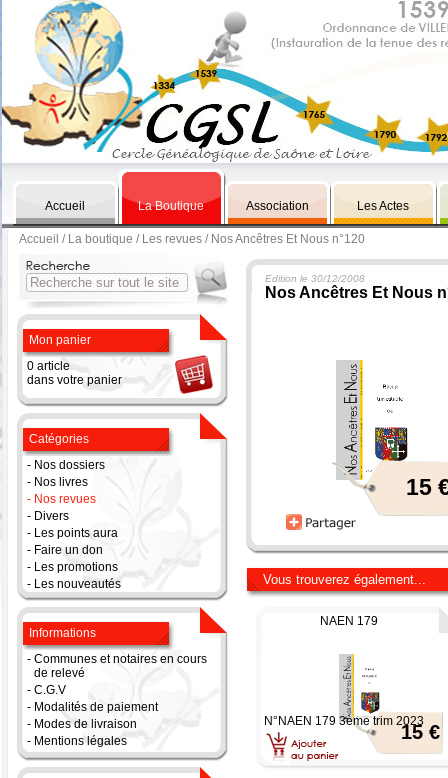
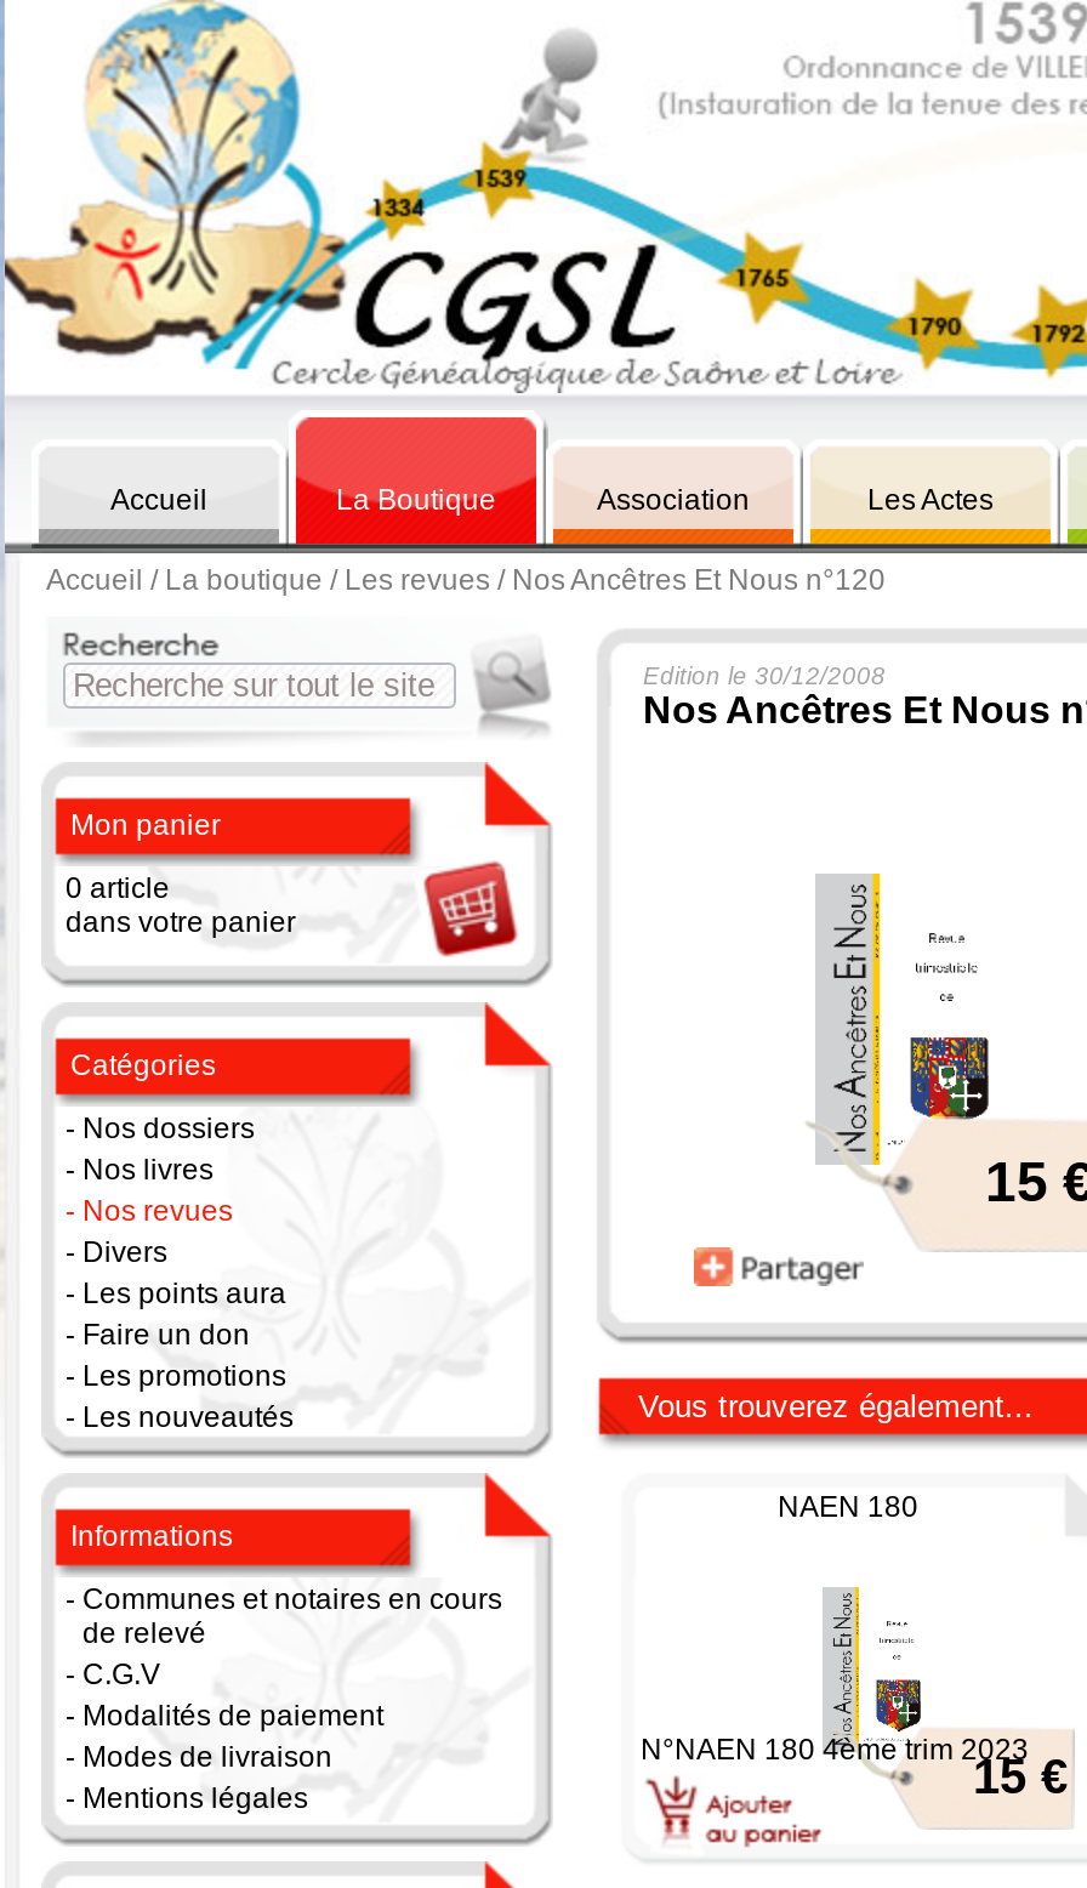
- NAEN 179
+ NAEN 180

- N°NAEN 179 3ème trim 2023
+ N°NAEN 180 4ème trim 2023
